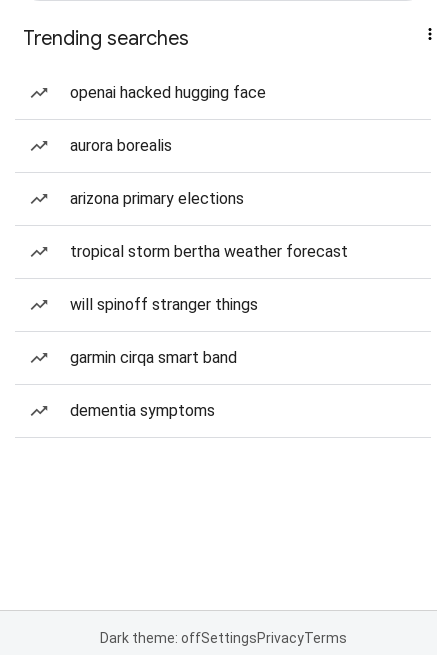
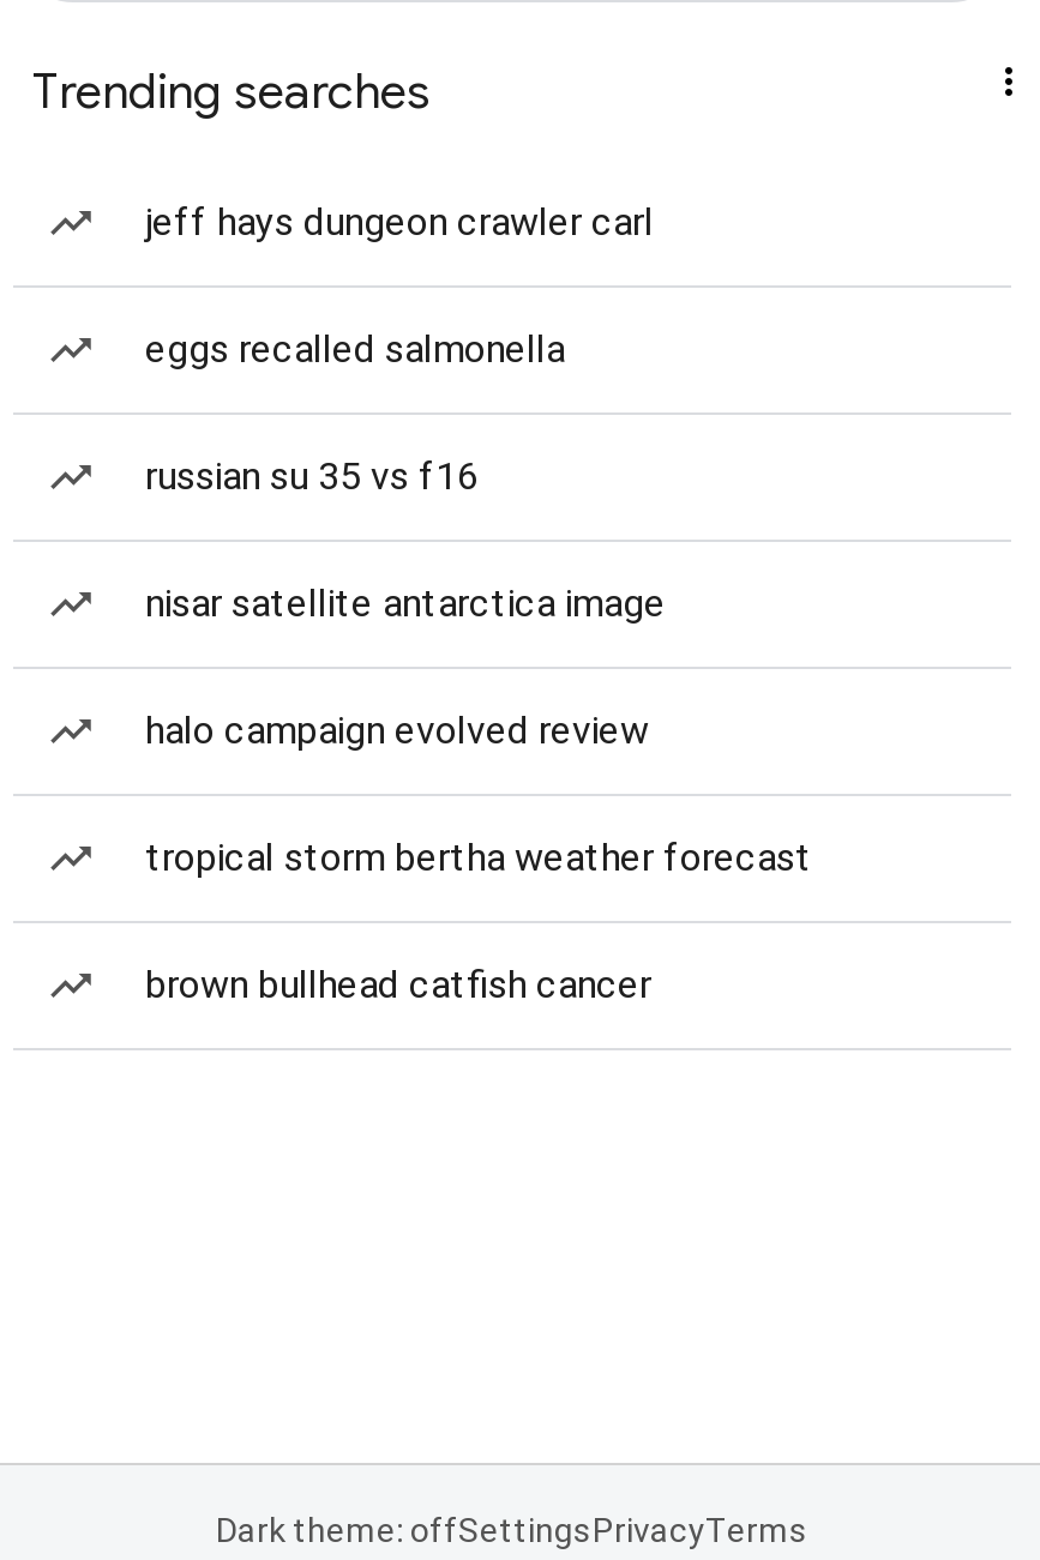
- openai hacked hugging face
- aurora borealis
- arizona primary elections
+ jeff hays dungeon crawler carl
+ eggs recalled salmonella
+ russian su 35 vs f16
+ nisar satellite antarctica image
+ halo campaign evolved review

moved down: tropical storm bertha weather forecast

- will spinoff stranger things
- garmin cirqa smart band
- dementia symptoms
+ brown bullhead catfish cancer
